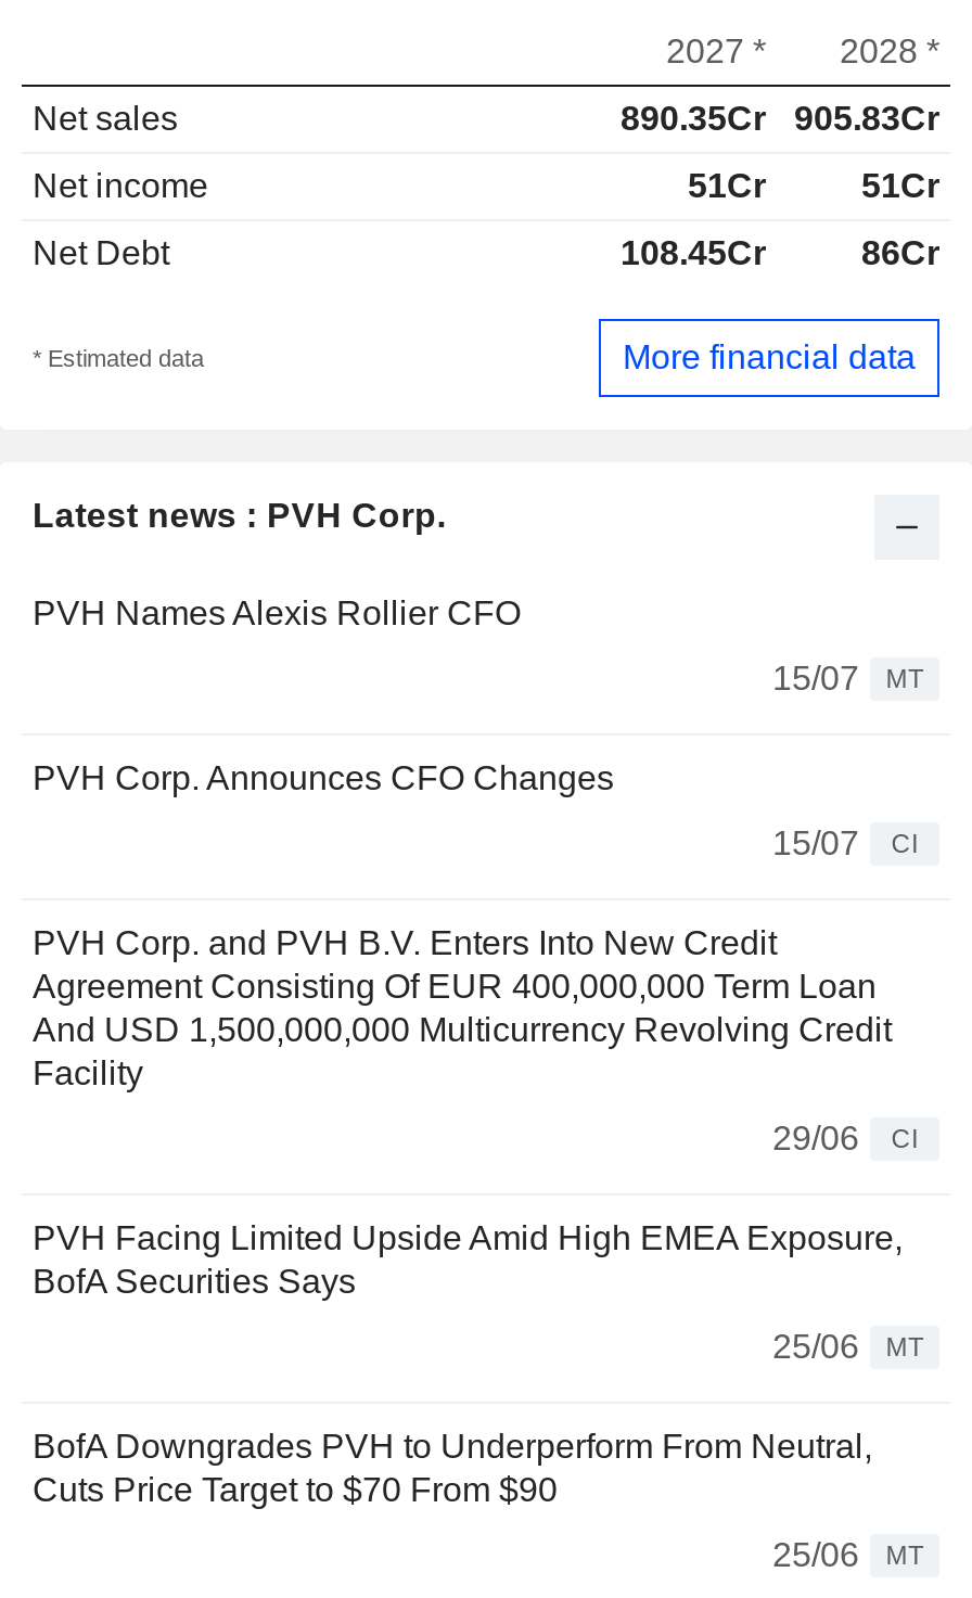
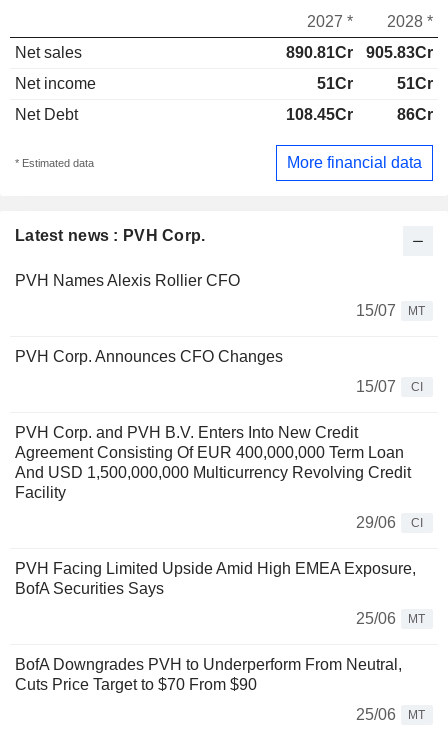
- 890.35Cr 905.83Cr
+ 890.81Cr 905.83Cr
